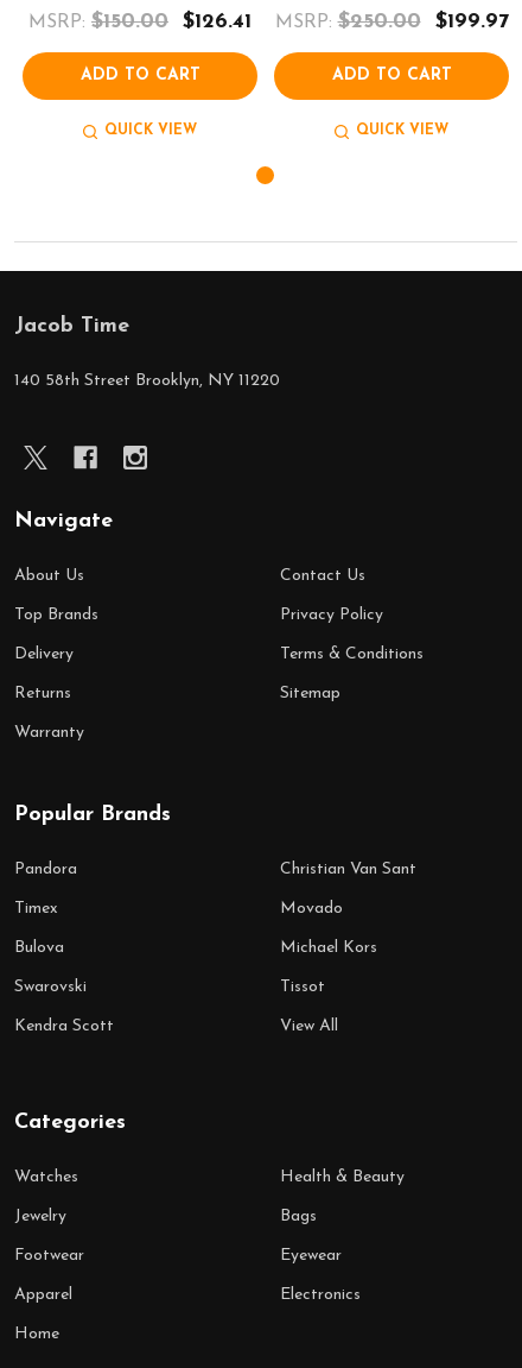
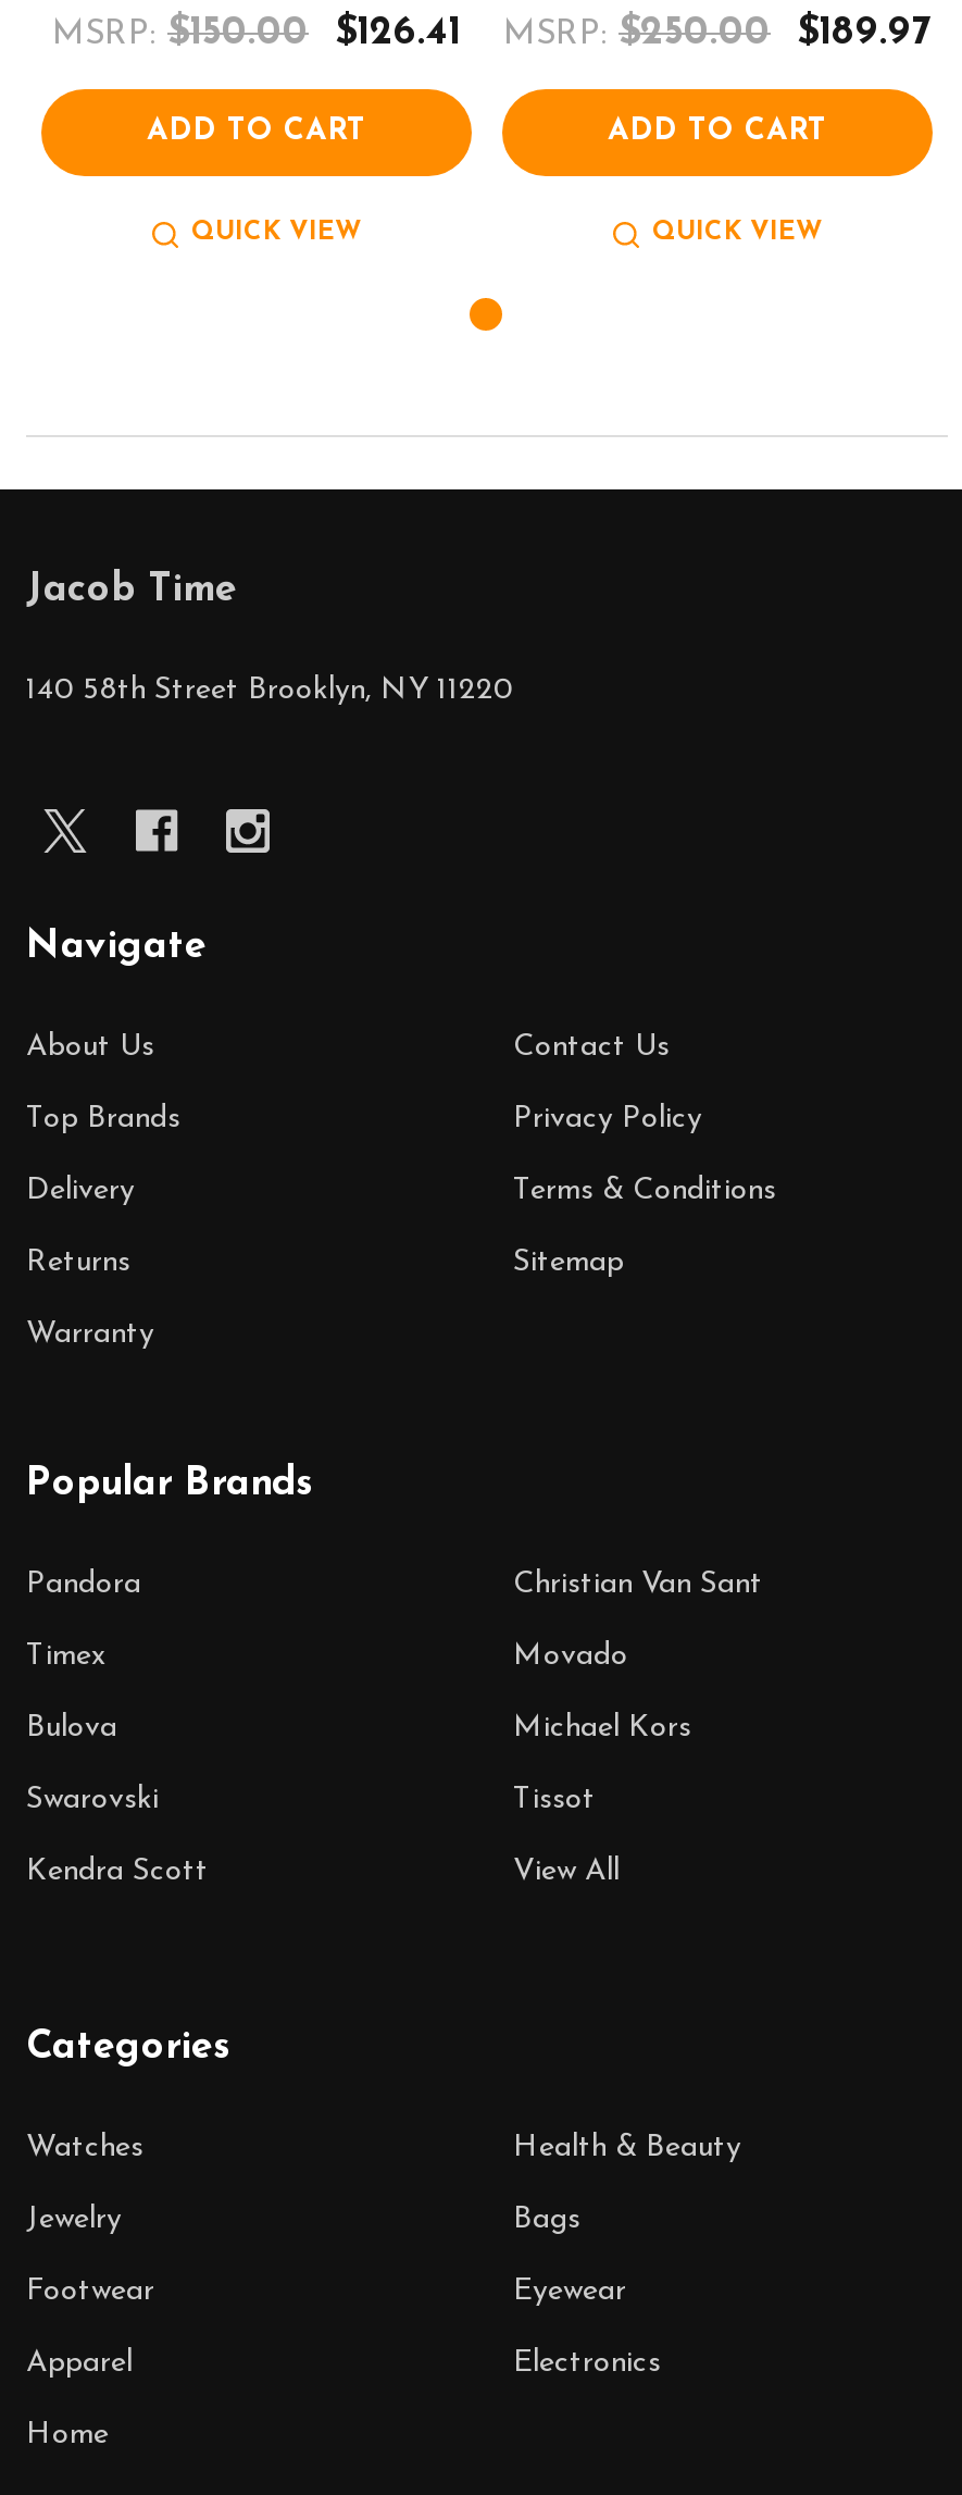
- MSRP: $150.00 $126.41 MSRP: $250.00 $199.97
+ MSRP: $150.00 $126.41 MSRP: $250.00 $189.97
